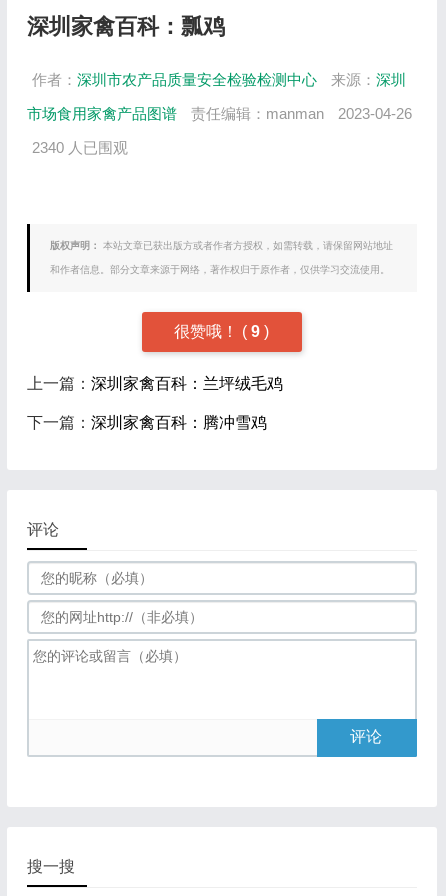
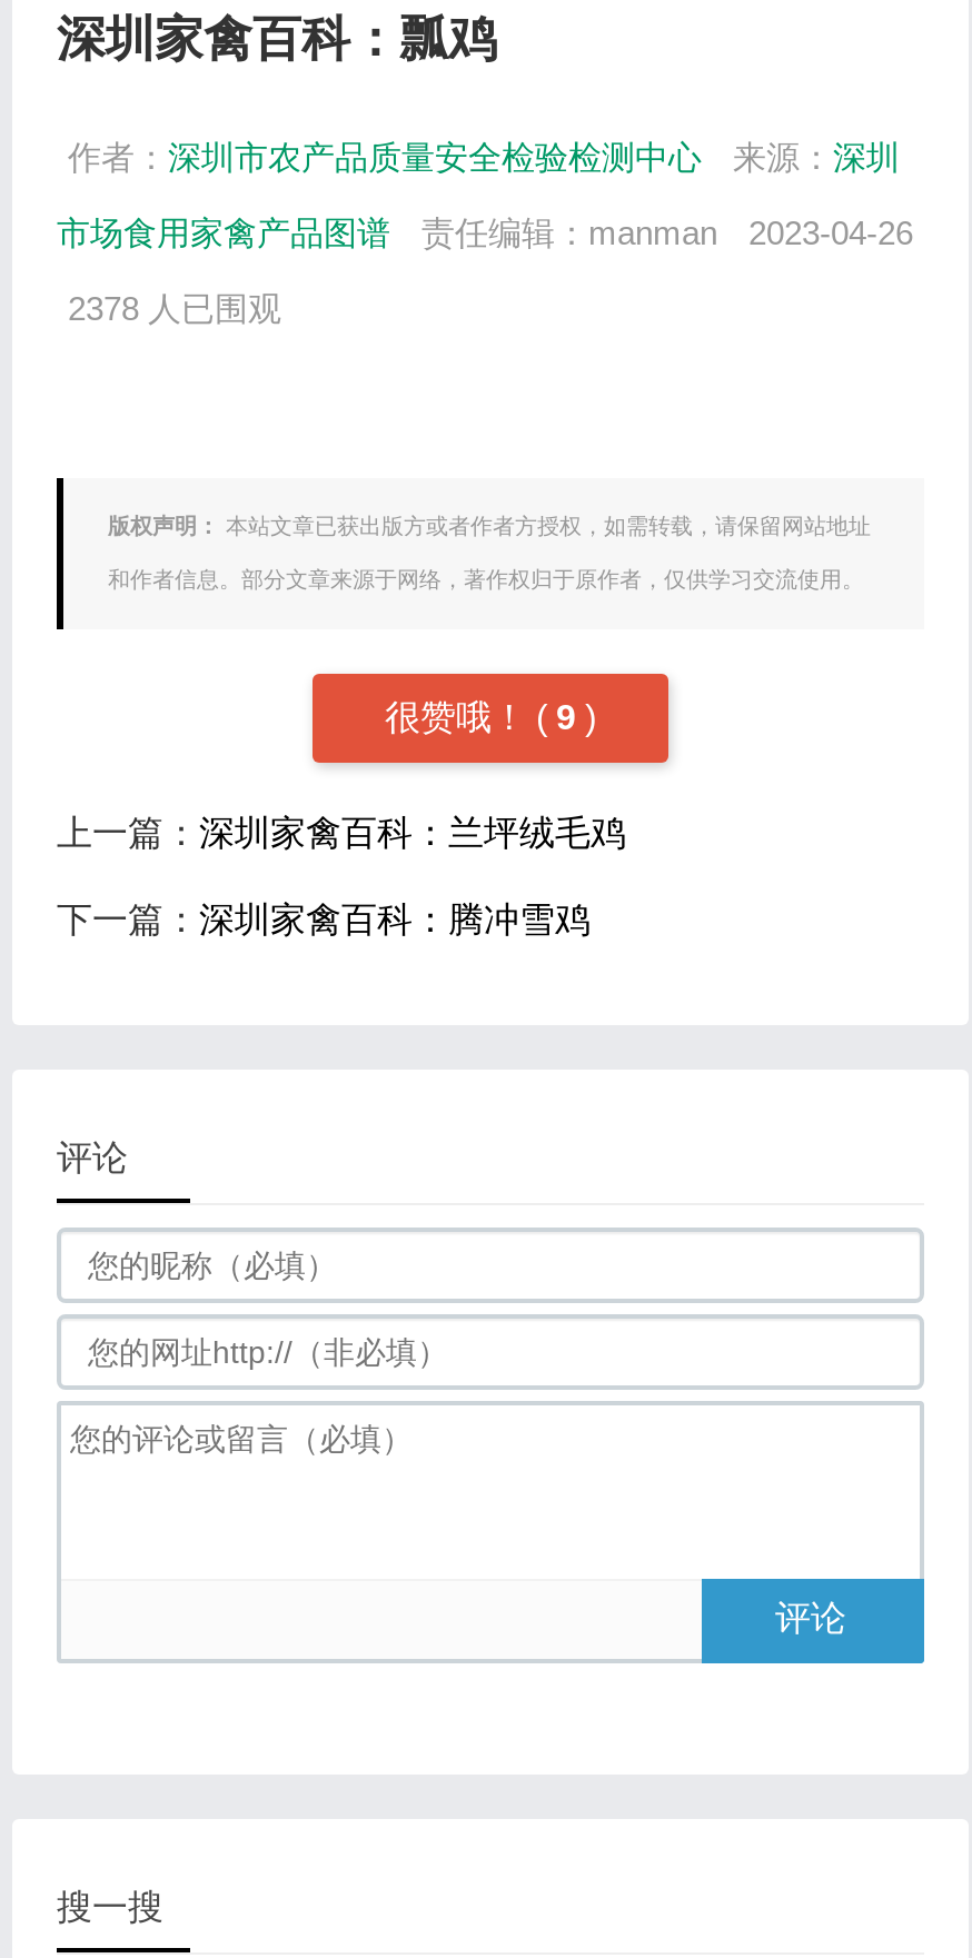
- 2340 人已围观
+ 2378 人已围观
